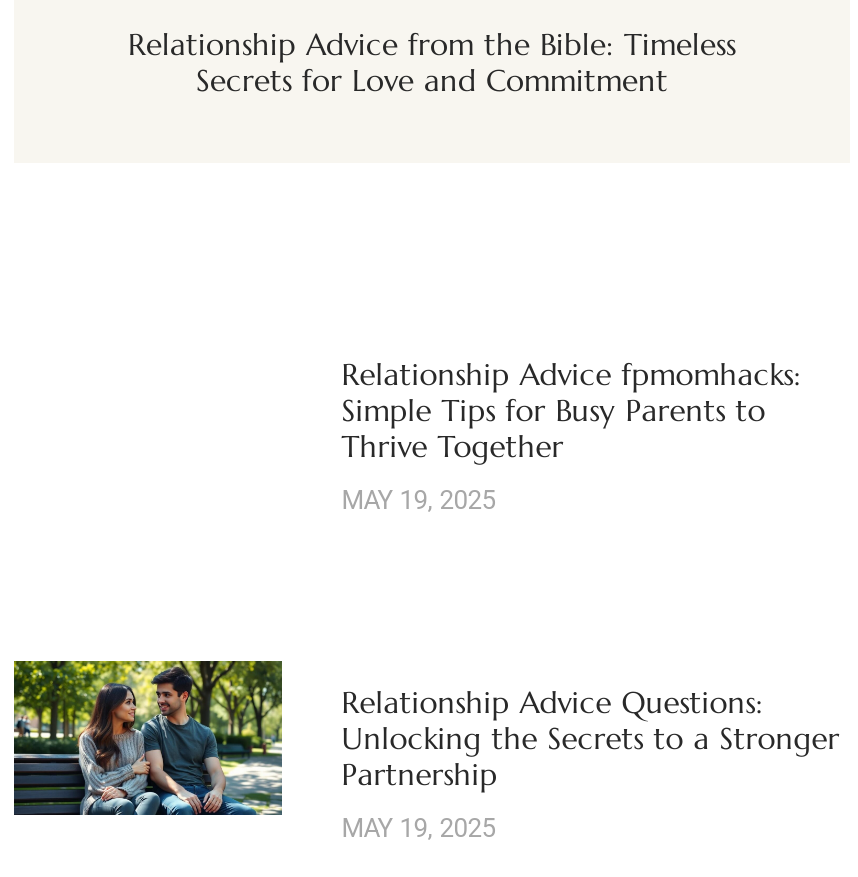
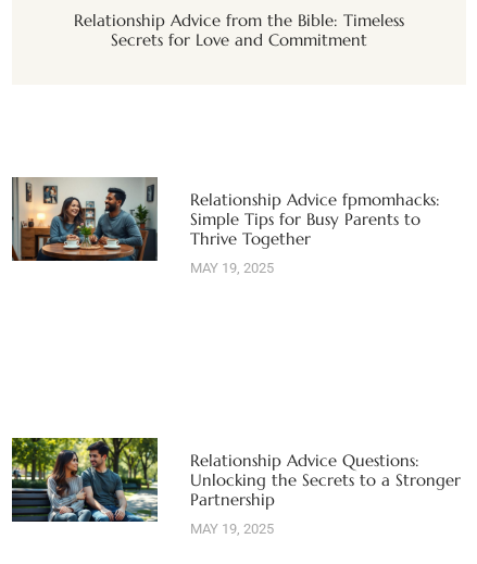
+ [image]
